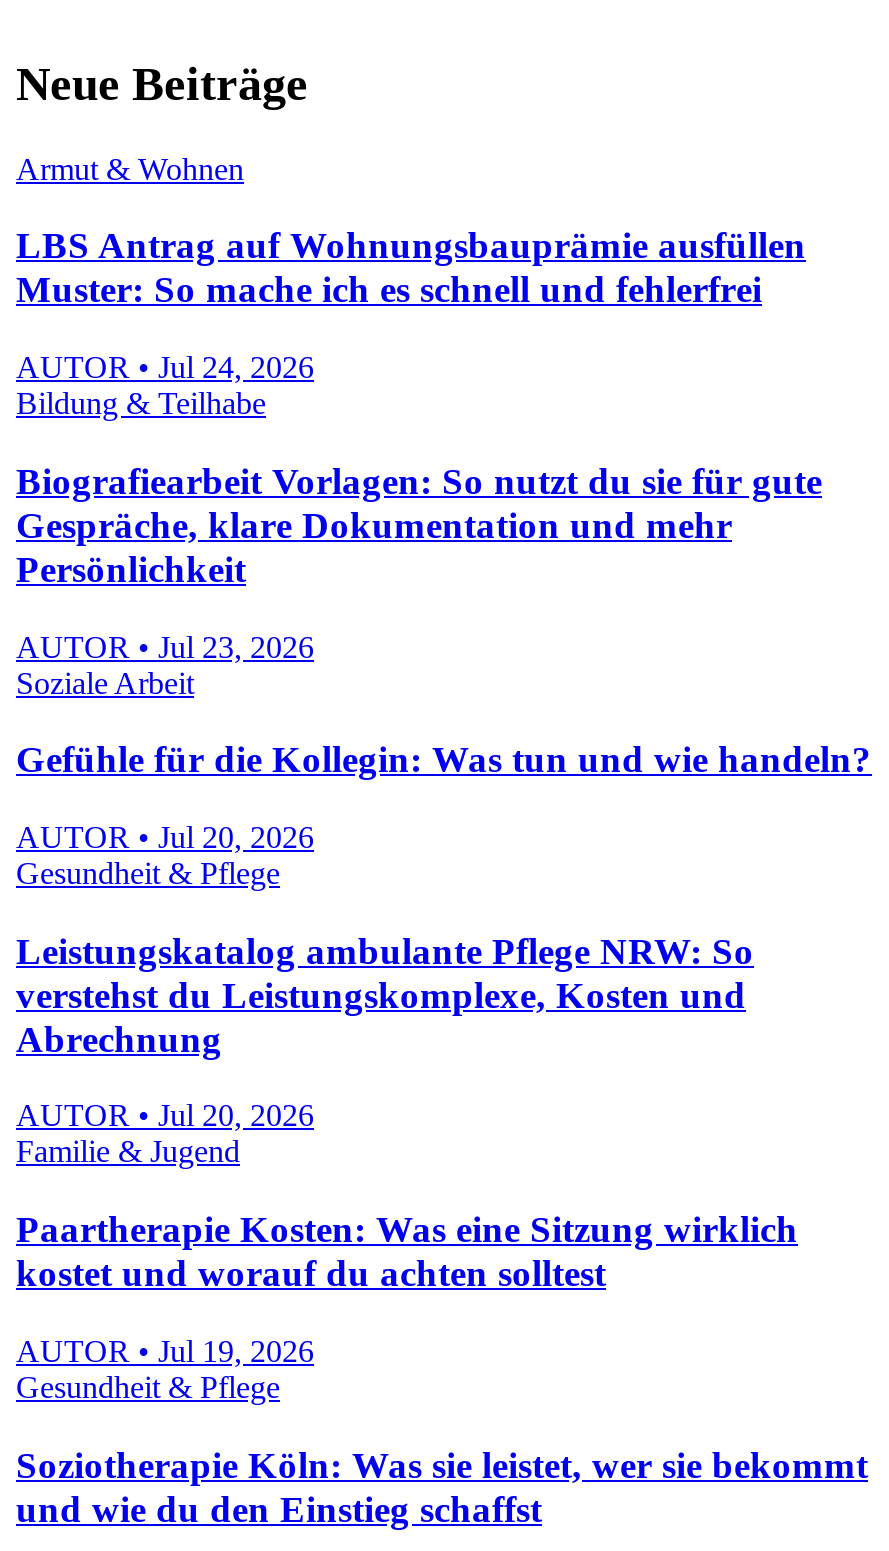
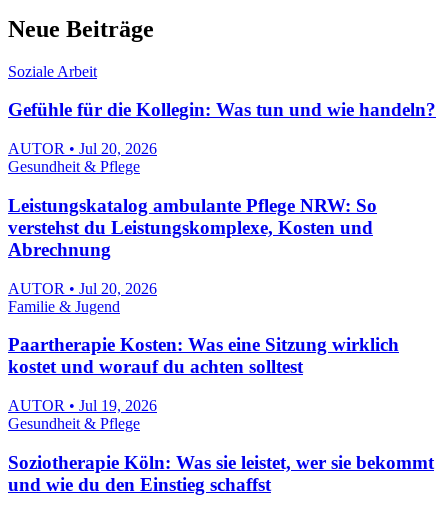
- Armut & Wohnen
- LBS Antrag auf Wohnungsbauprämie ausfüllen
- Muster: So mache ich es schnell und fehlerfrei
- AUTOR • Jul 24, 2026
- Bildung & Teilhabe
- Biografiearbeit Vorlagen: So nutzt du sie für gute
- Gespräche, klare Dokumentation und mehr
- Persönlichkeit
- AUTOR • Jul 23, 2026
